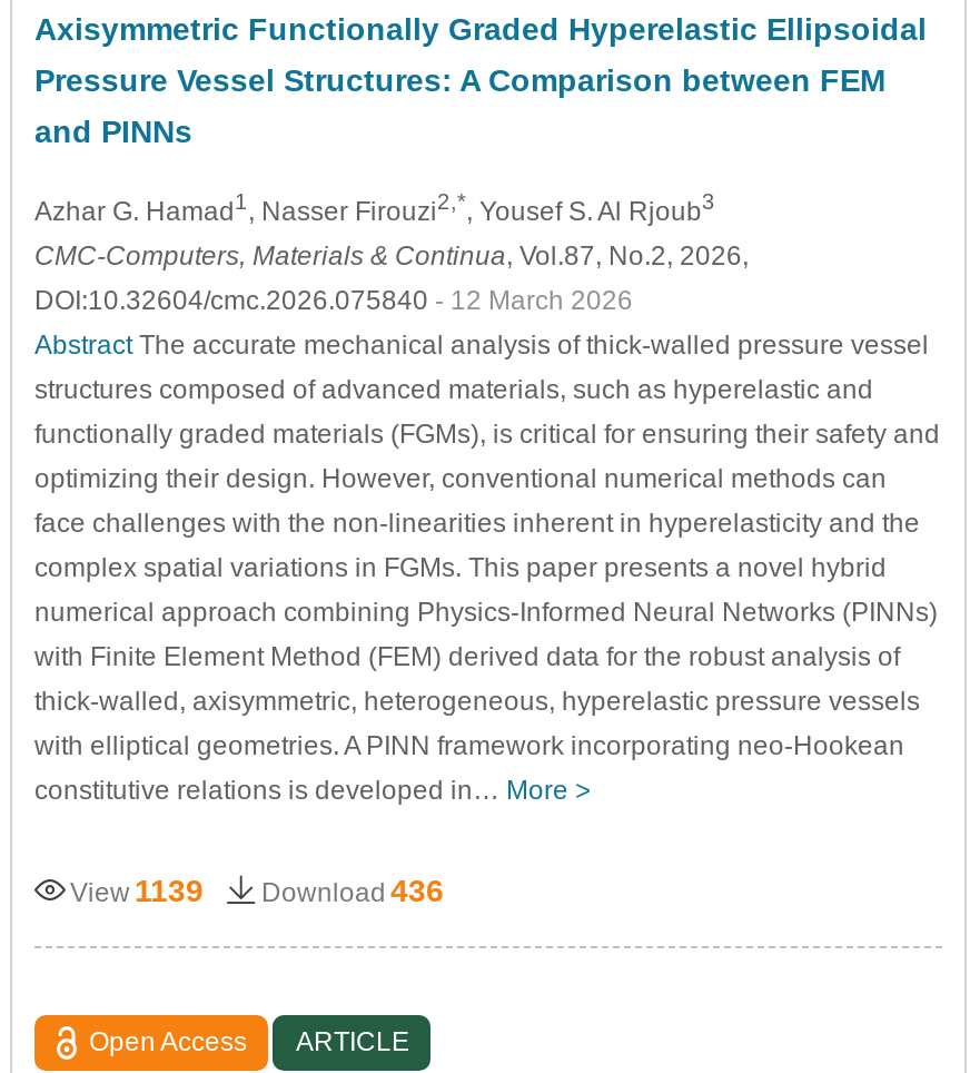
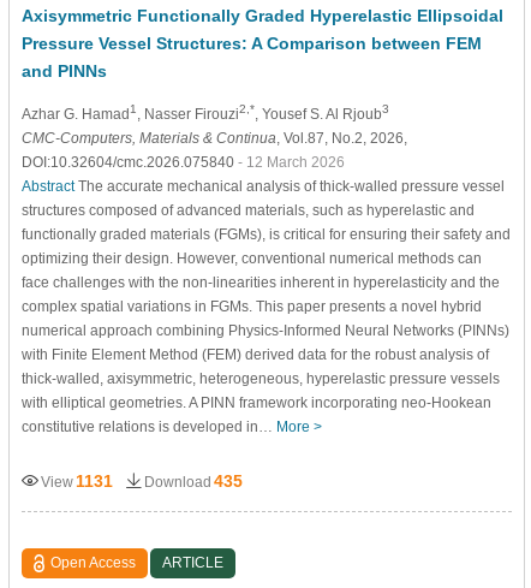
- View 1139
+ View 1131

- Download 436
+ Download 435
